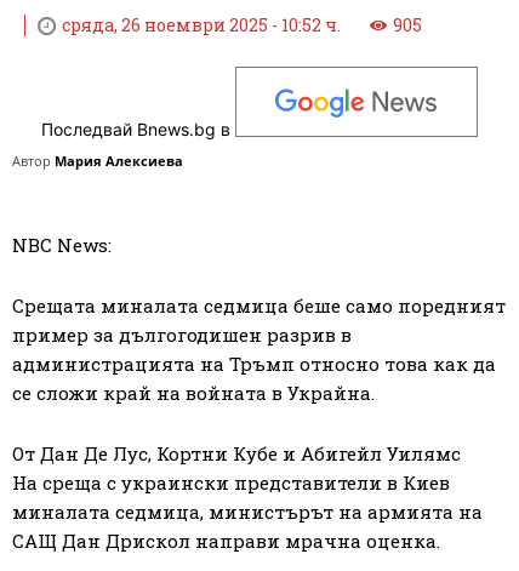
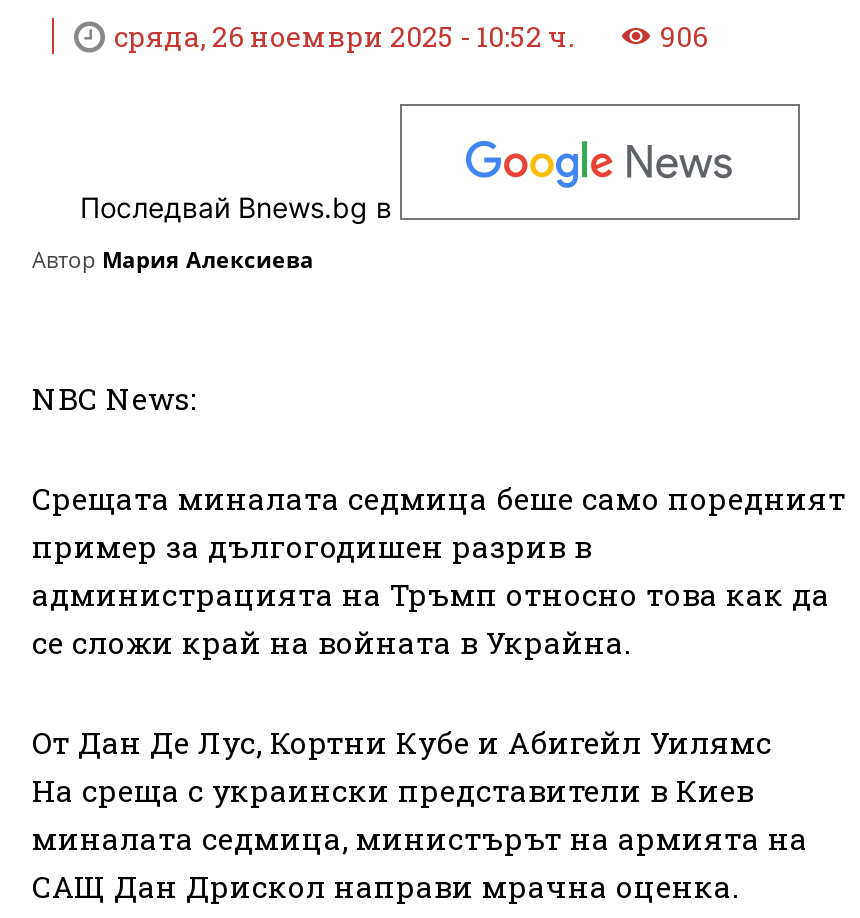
- 905
+ 906
